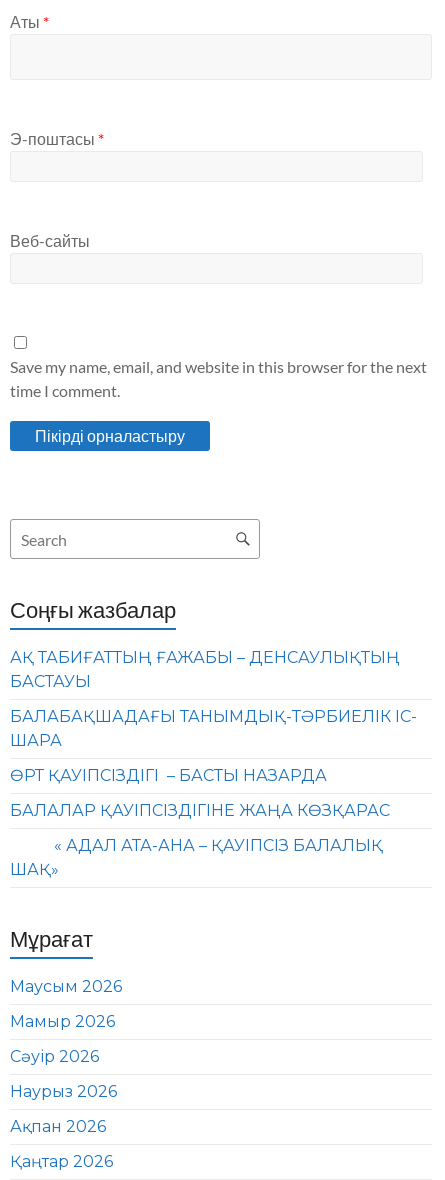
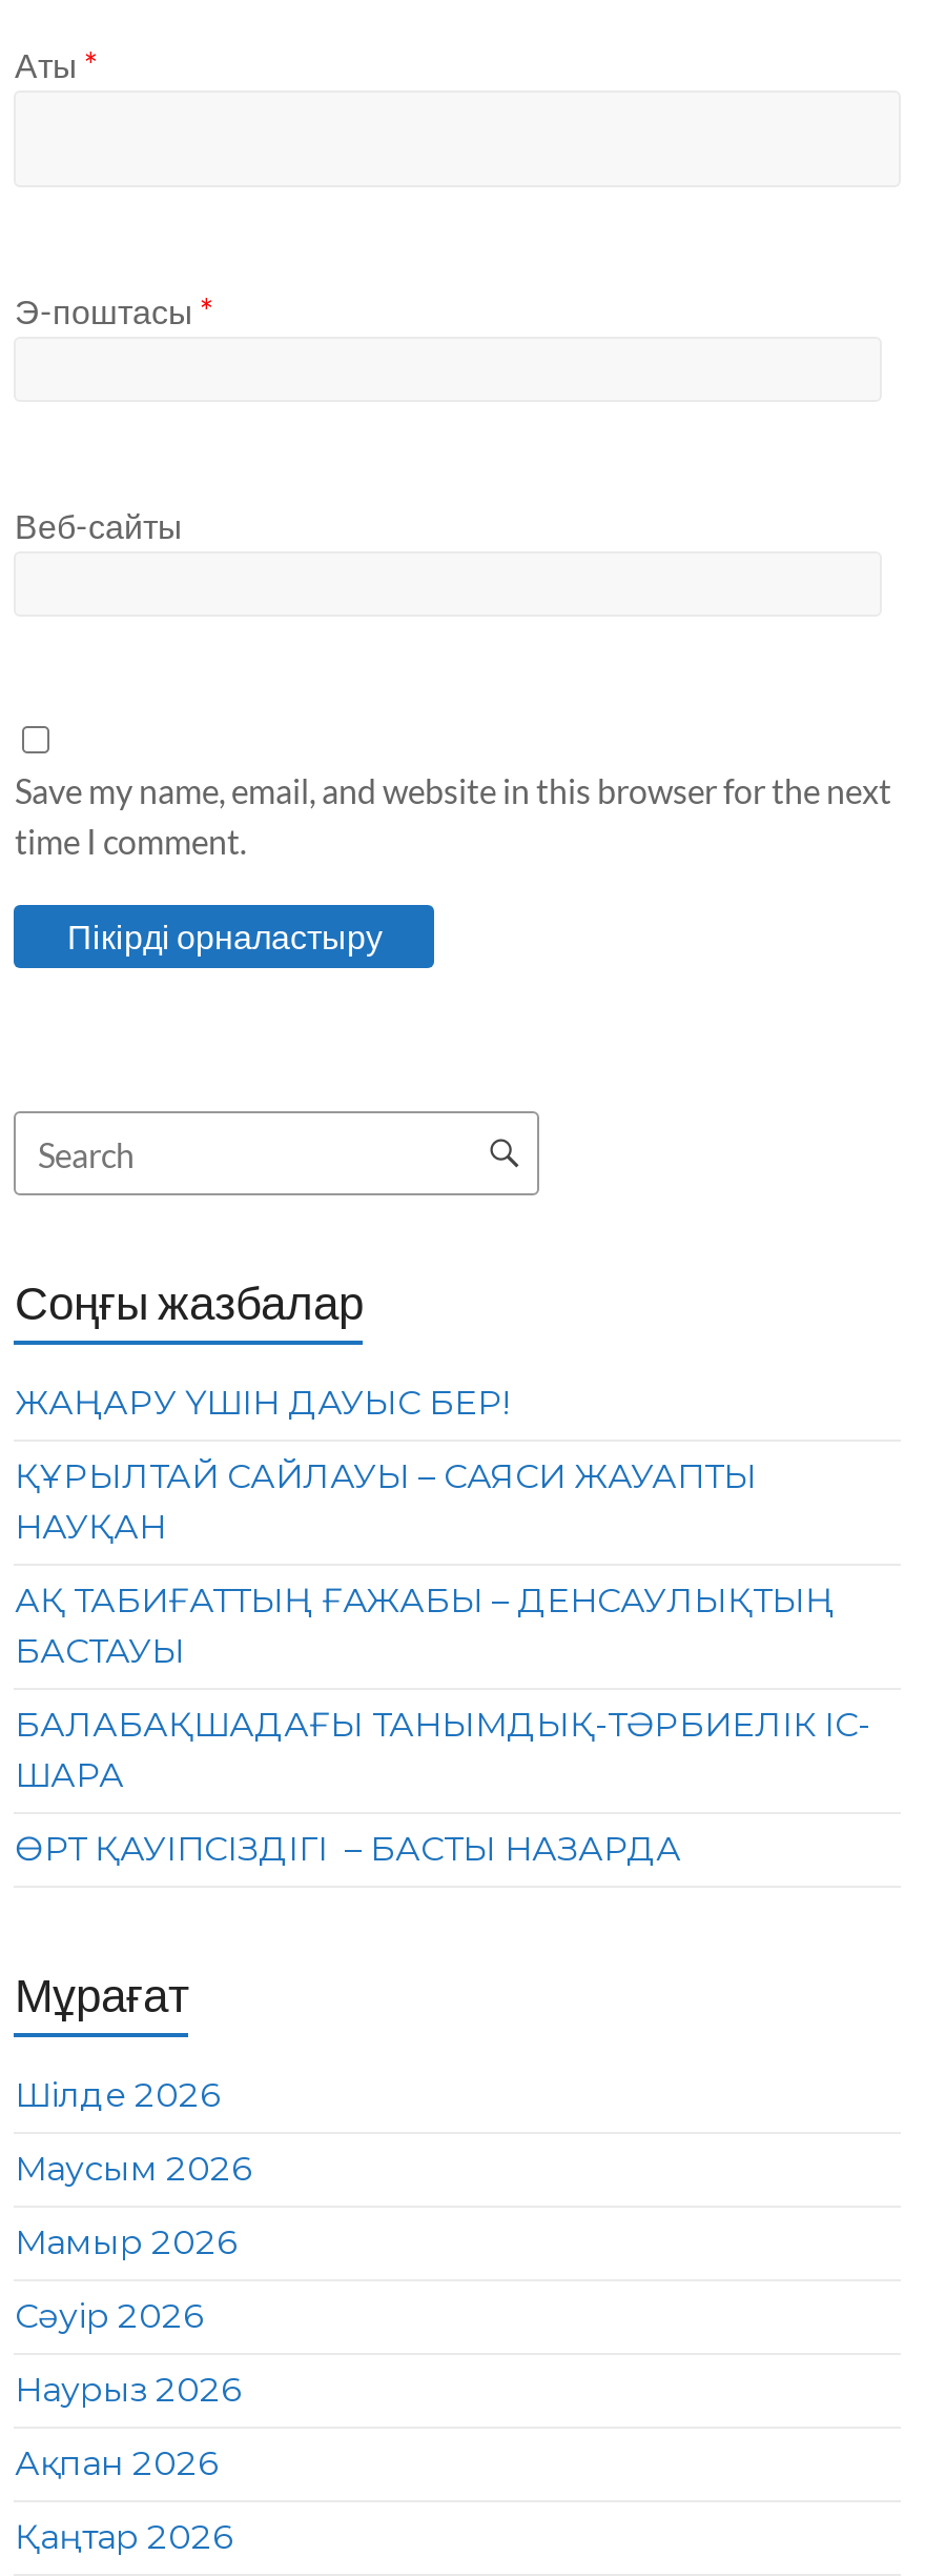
+ ЖАҢАРУ ҮШІН ДАУЫС БЕР!
+ ҚҰРЫЛТАЙ САЙЛАУЫ – САЯСИ ЖАУАПТЫ
+ НАУҚАН

moved down: АҚ ТАБИҒАТТЫҢ ҒАЖАБЫ – ДЕНСАУЛЫҚТЫҢ | БАСТАУЫ | БАЛАБАҚШАДАҒЫ ТАНЫМДЫҚ-ТӘРБИЕЛІК ІС- | ШАРА | ӨРТ ҚАУІПСІЗДІГІ – БАСТЫ НАЗАРДА

- БАЛАЛАР ҚАУІПСІЗДІГІНЕ ЖАҢА КӨЗҚАРАС
- « АДАЛ АТА-АНА – ҚАУІПСІЗ БАЛАЛЫҚ
- ШАҚ»

+ Шілде 2026
